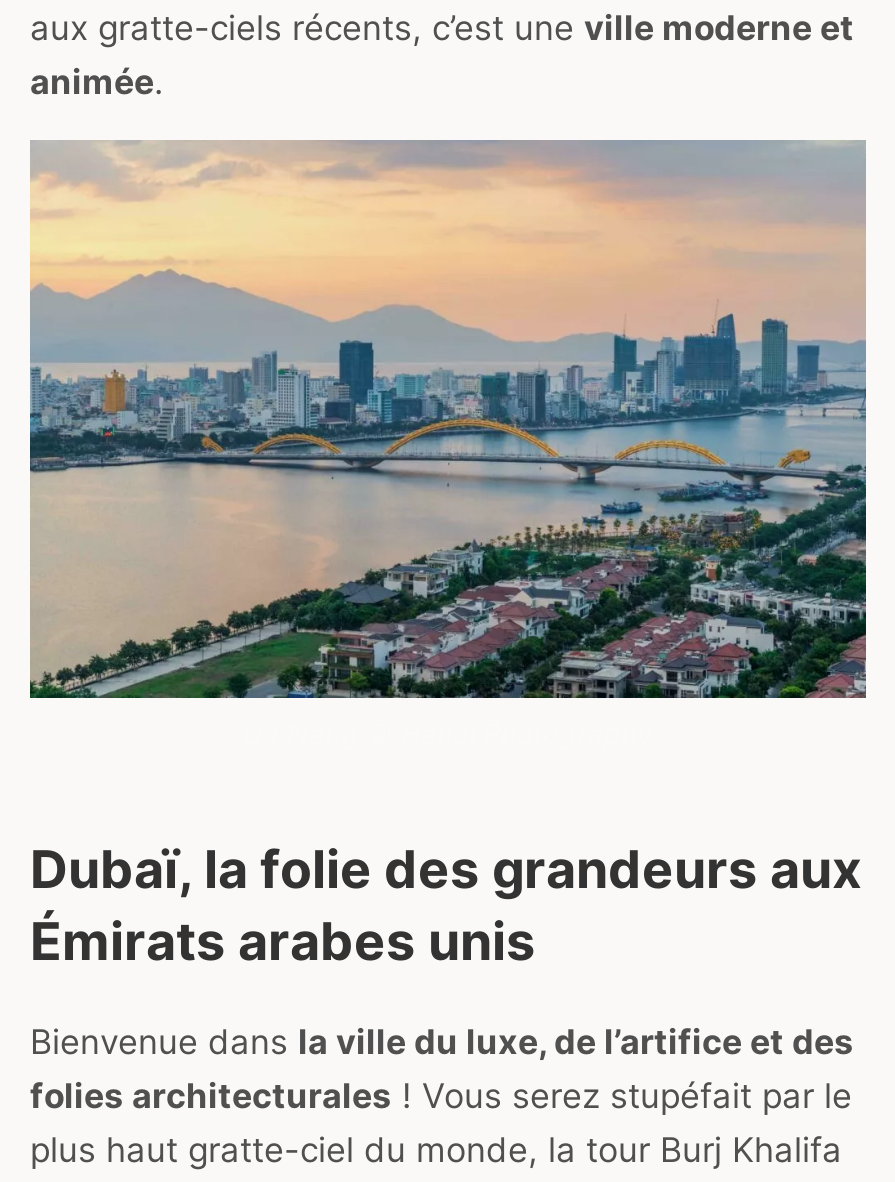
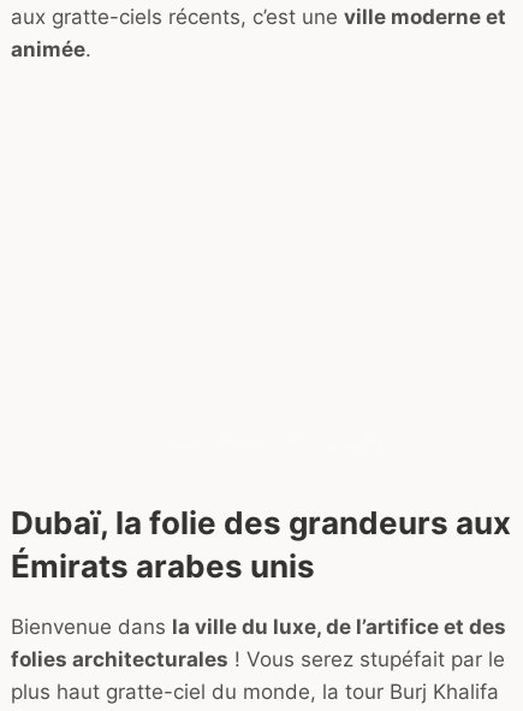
- [image]
